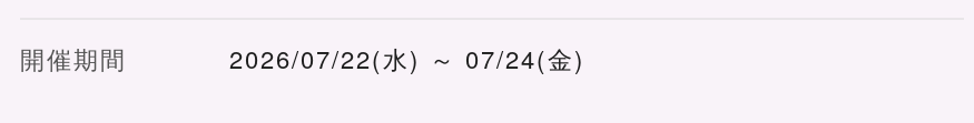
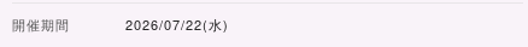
- 2026/07/22(水) ～ 07/24(金)
+ 2026/07/22(水)
